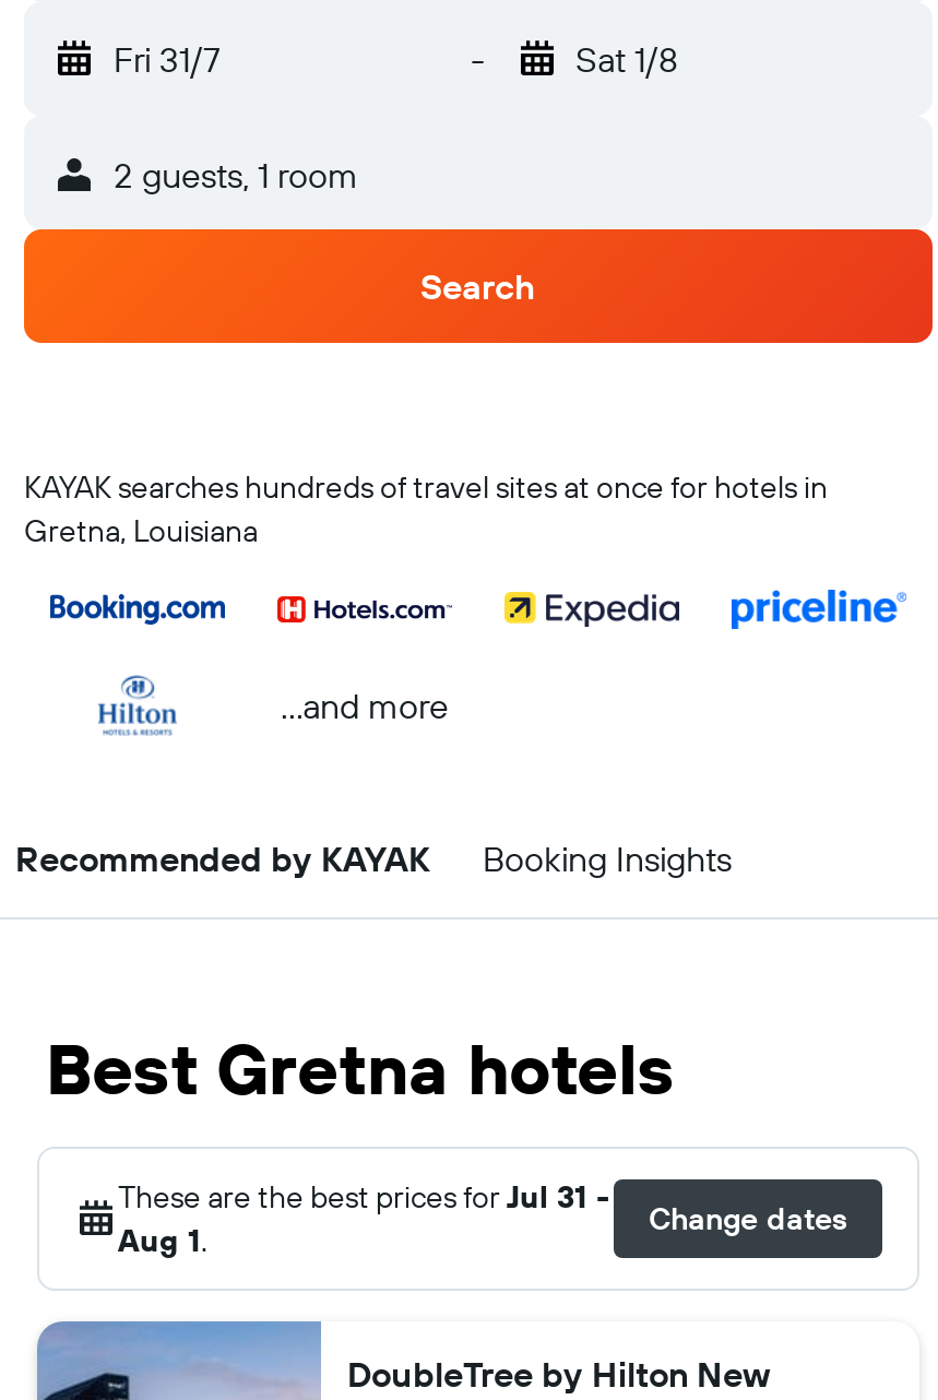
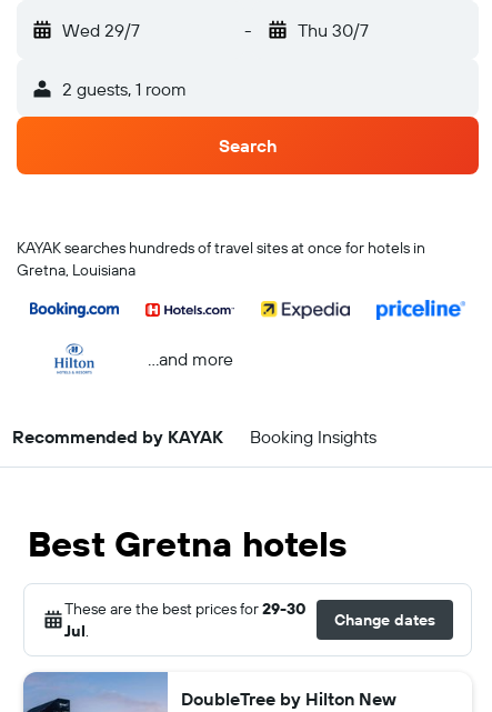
- Fri 31/7
+ Wed 29/7

- Sat 1/8
+ Thu 30/7

- These are the best prices for Jul 31 -
- Aug 1.
+ These are the best prices for 29-30
+ Jul.
